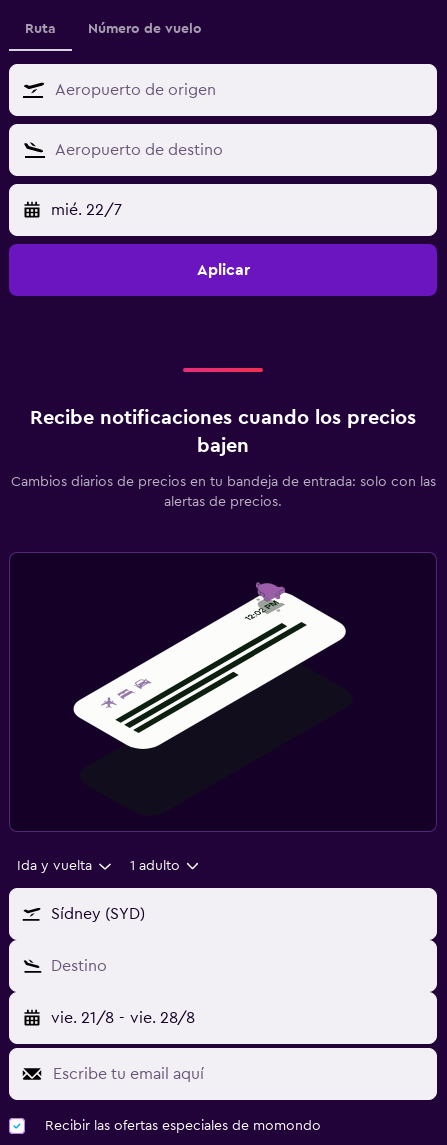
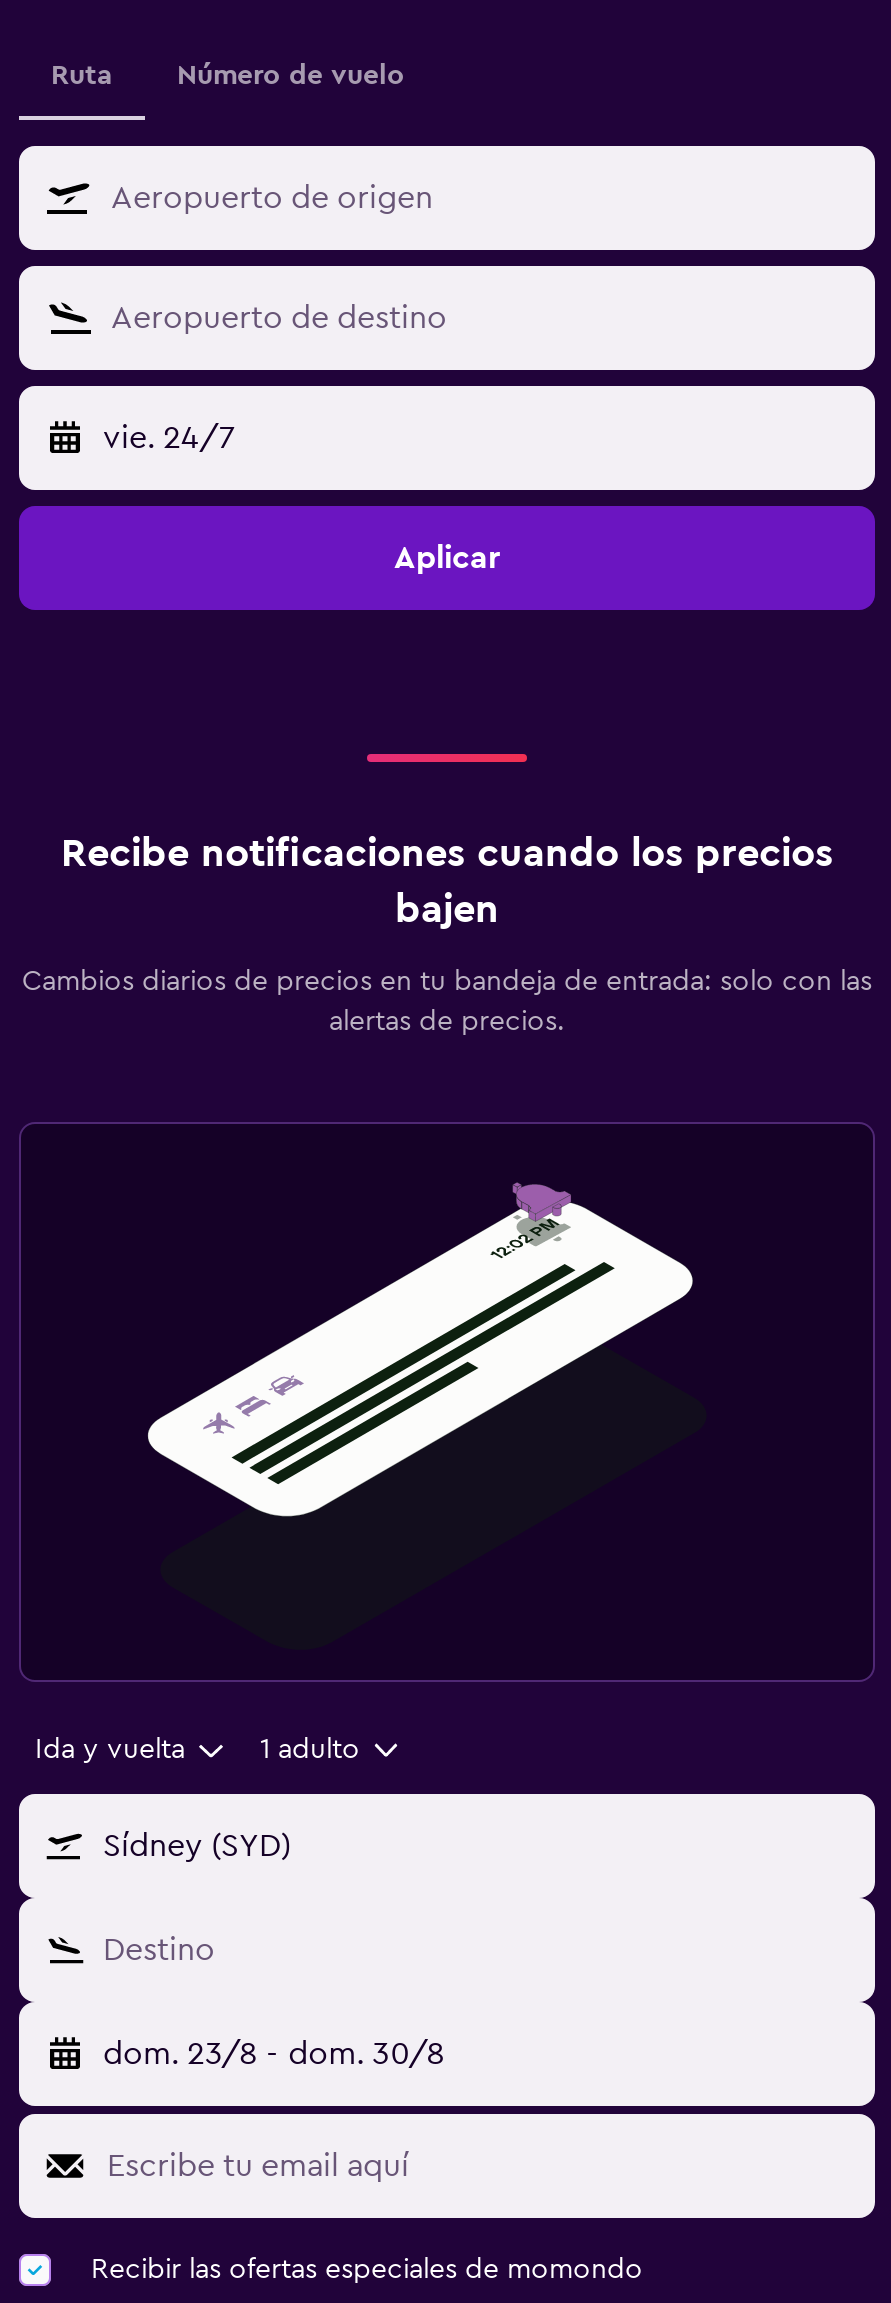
- mié. 22/7
+ vie. 24/7

- vie. 21/8 - vie. 28/8
+ dom. 23/8 - dom. 30/8
